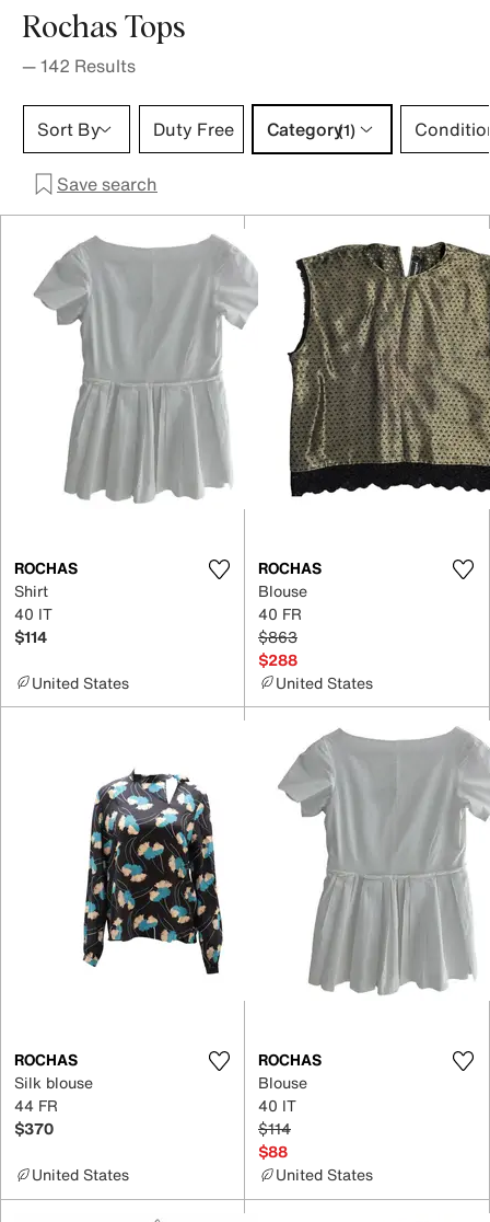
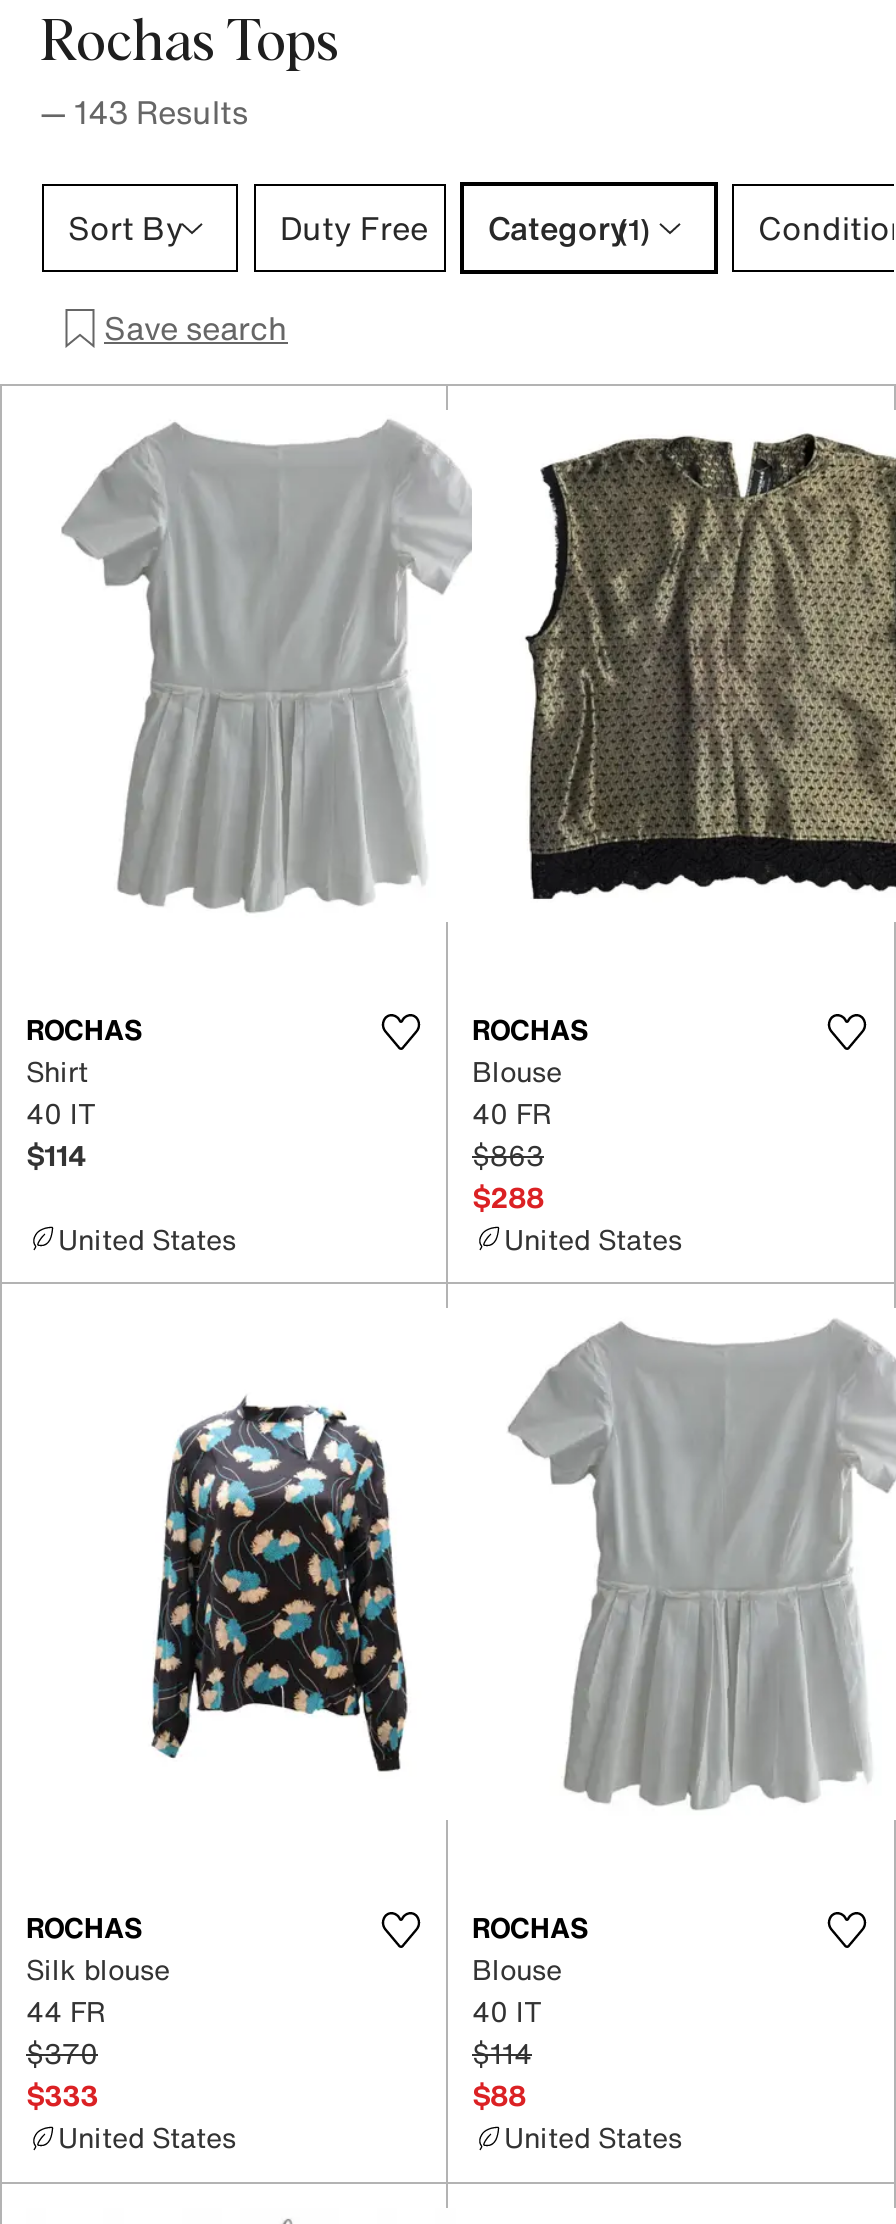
- — 142 Results
+ — 143 Results

+ $333
